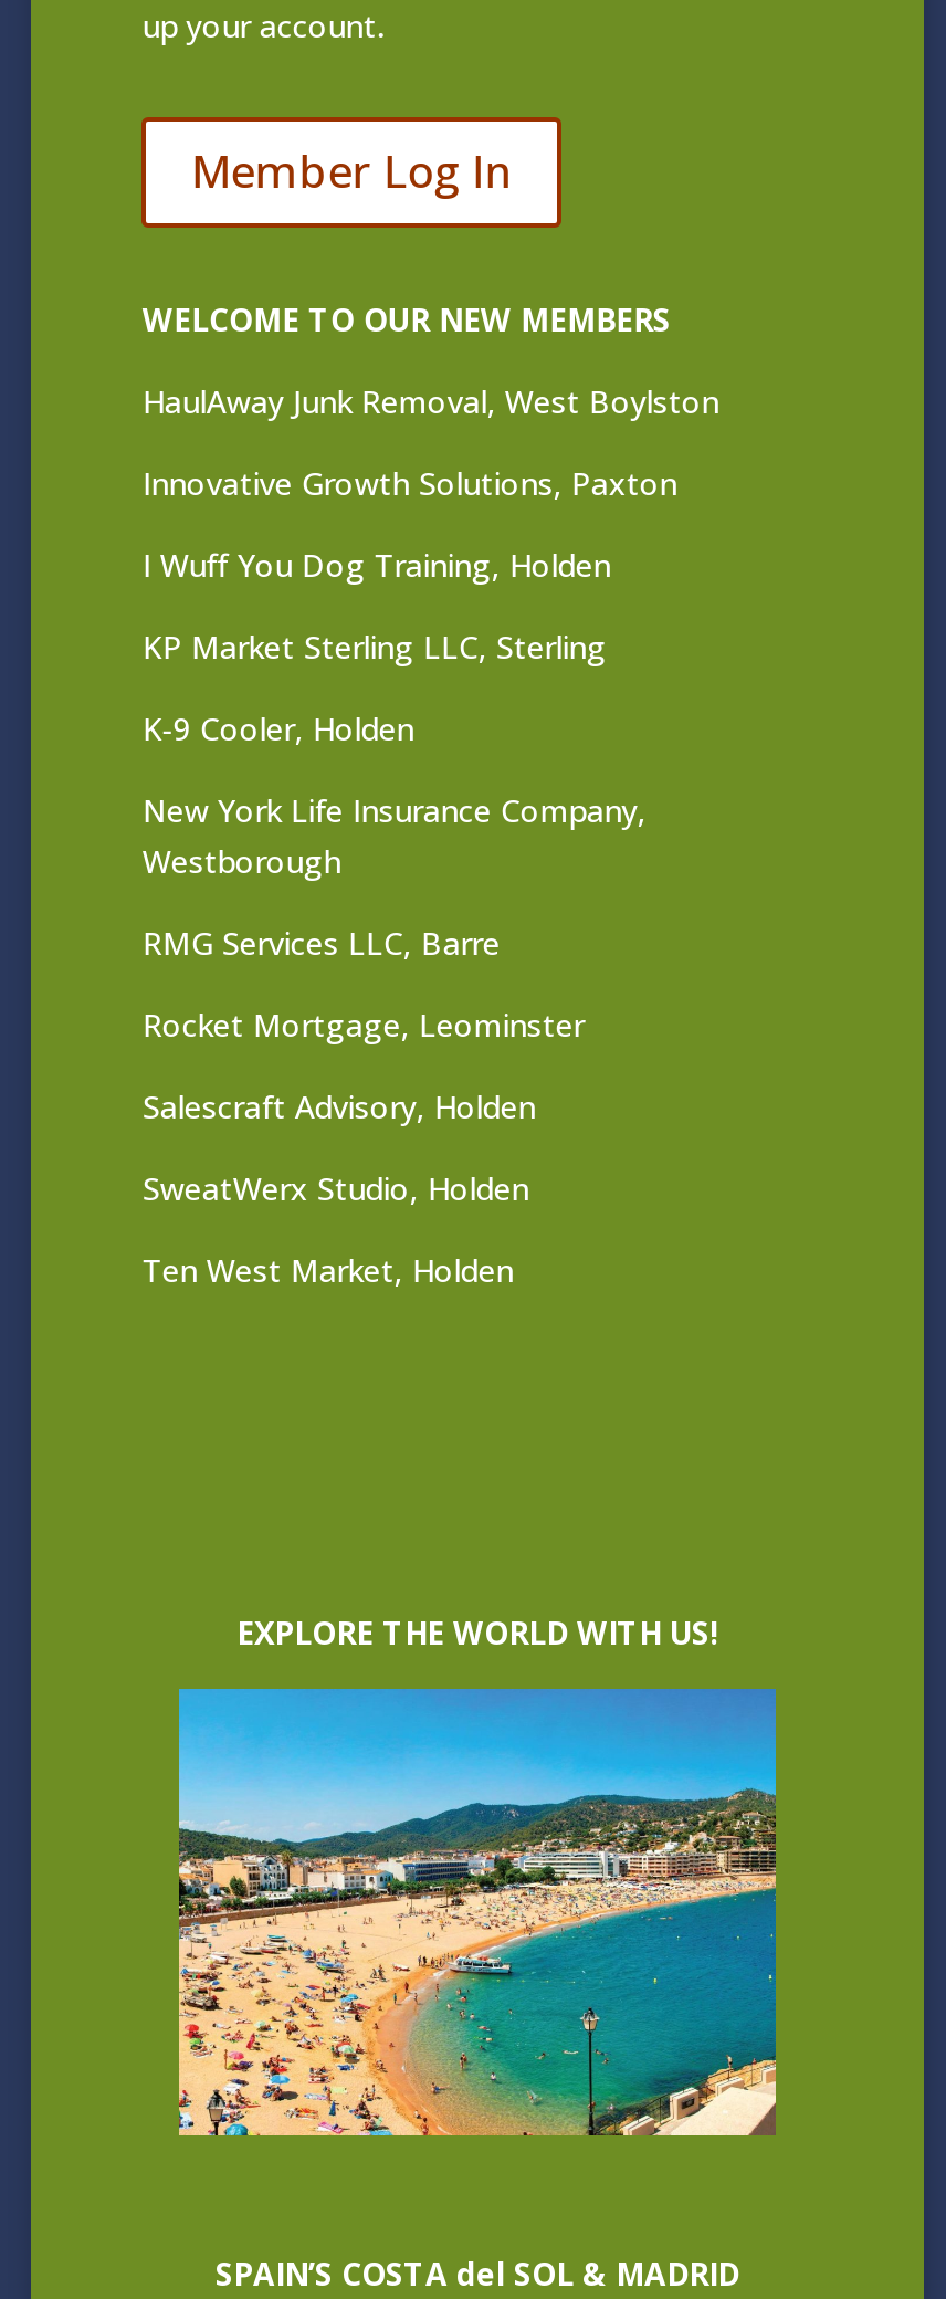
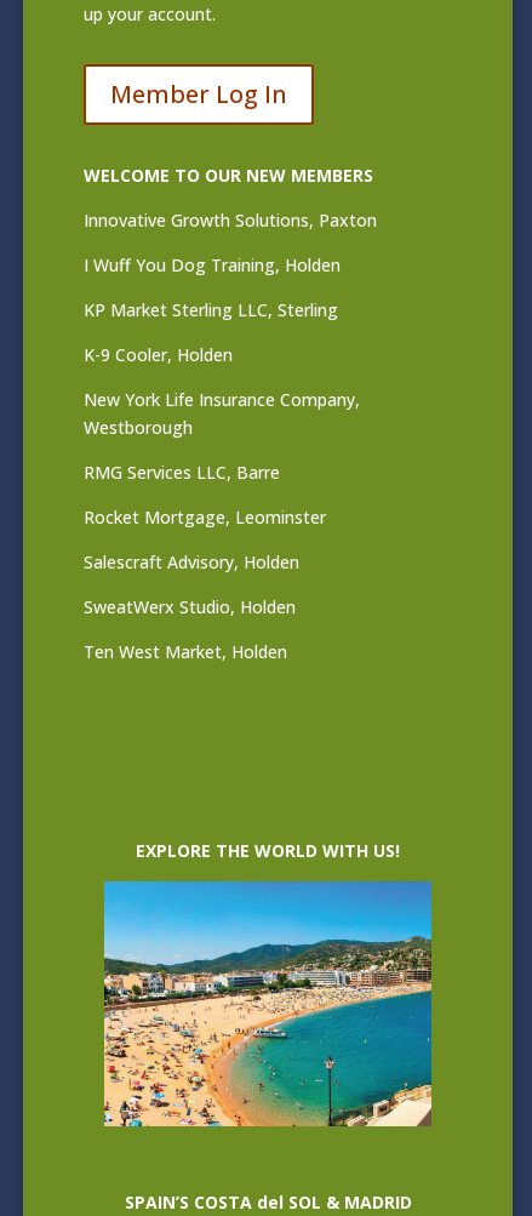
- HaulAway Junk Removal, West Boylston
